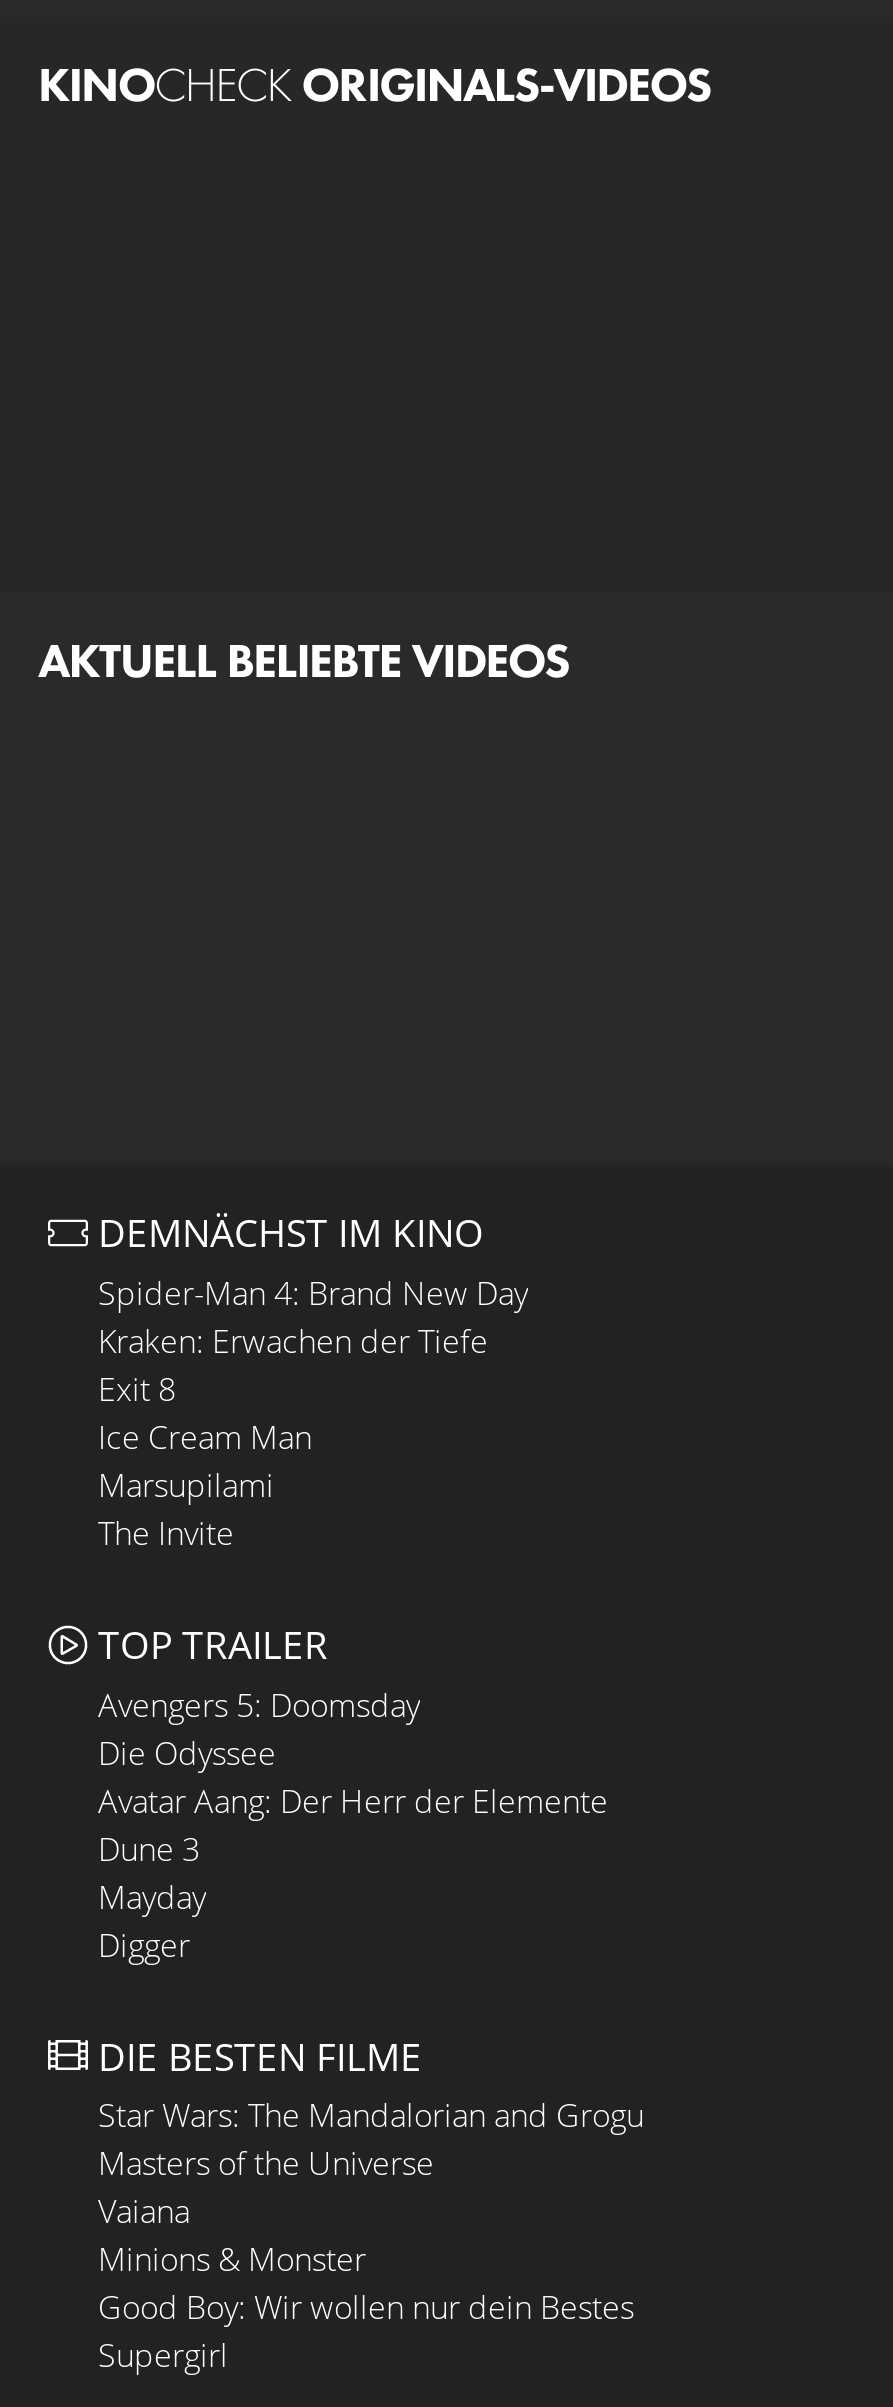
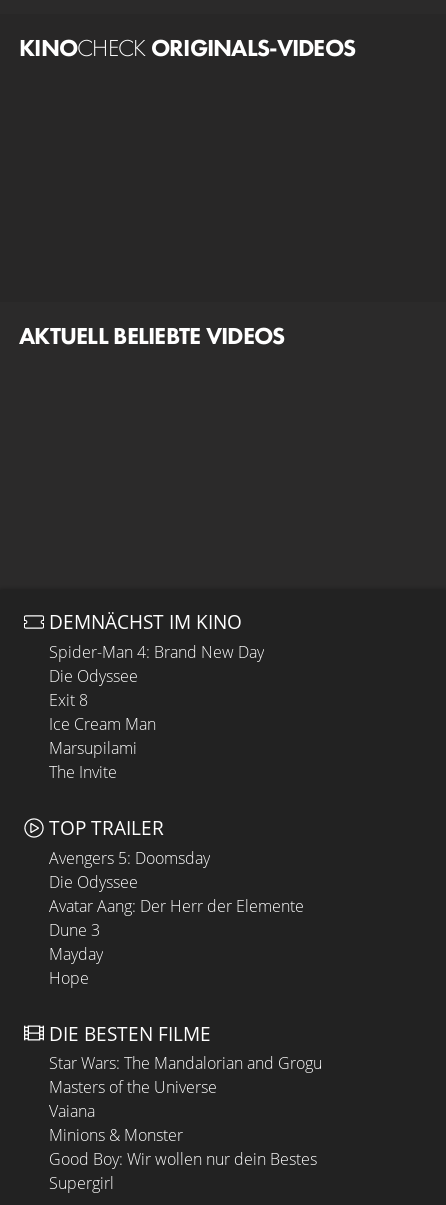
- Kraken: Erwachen der Tiefe
+ Die Odyssee

- Digger
+ Hope
